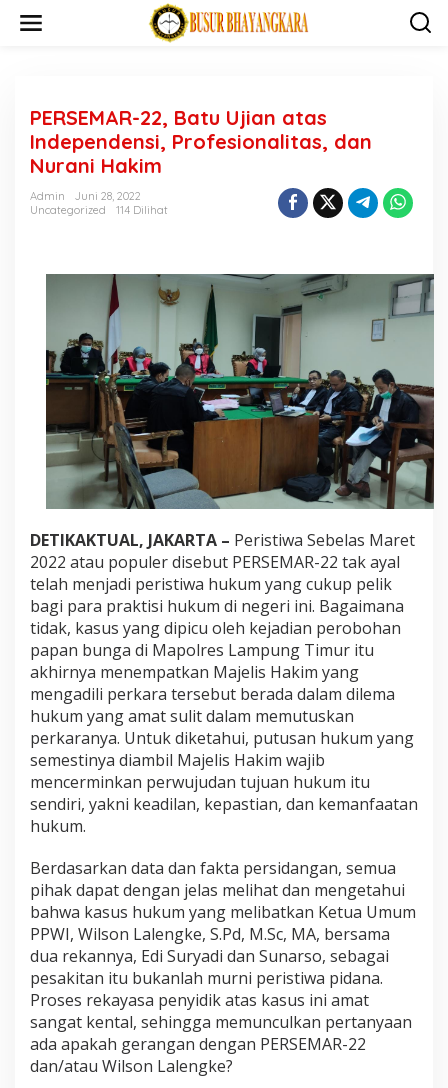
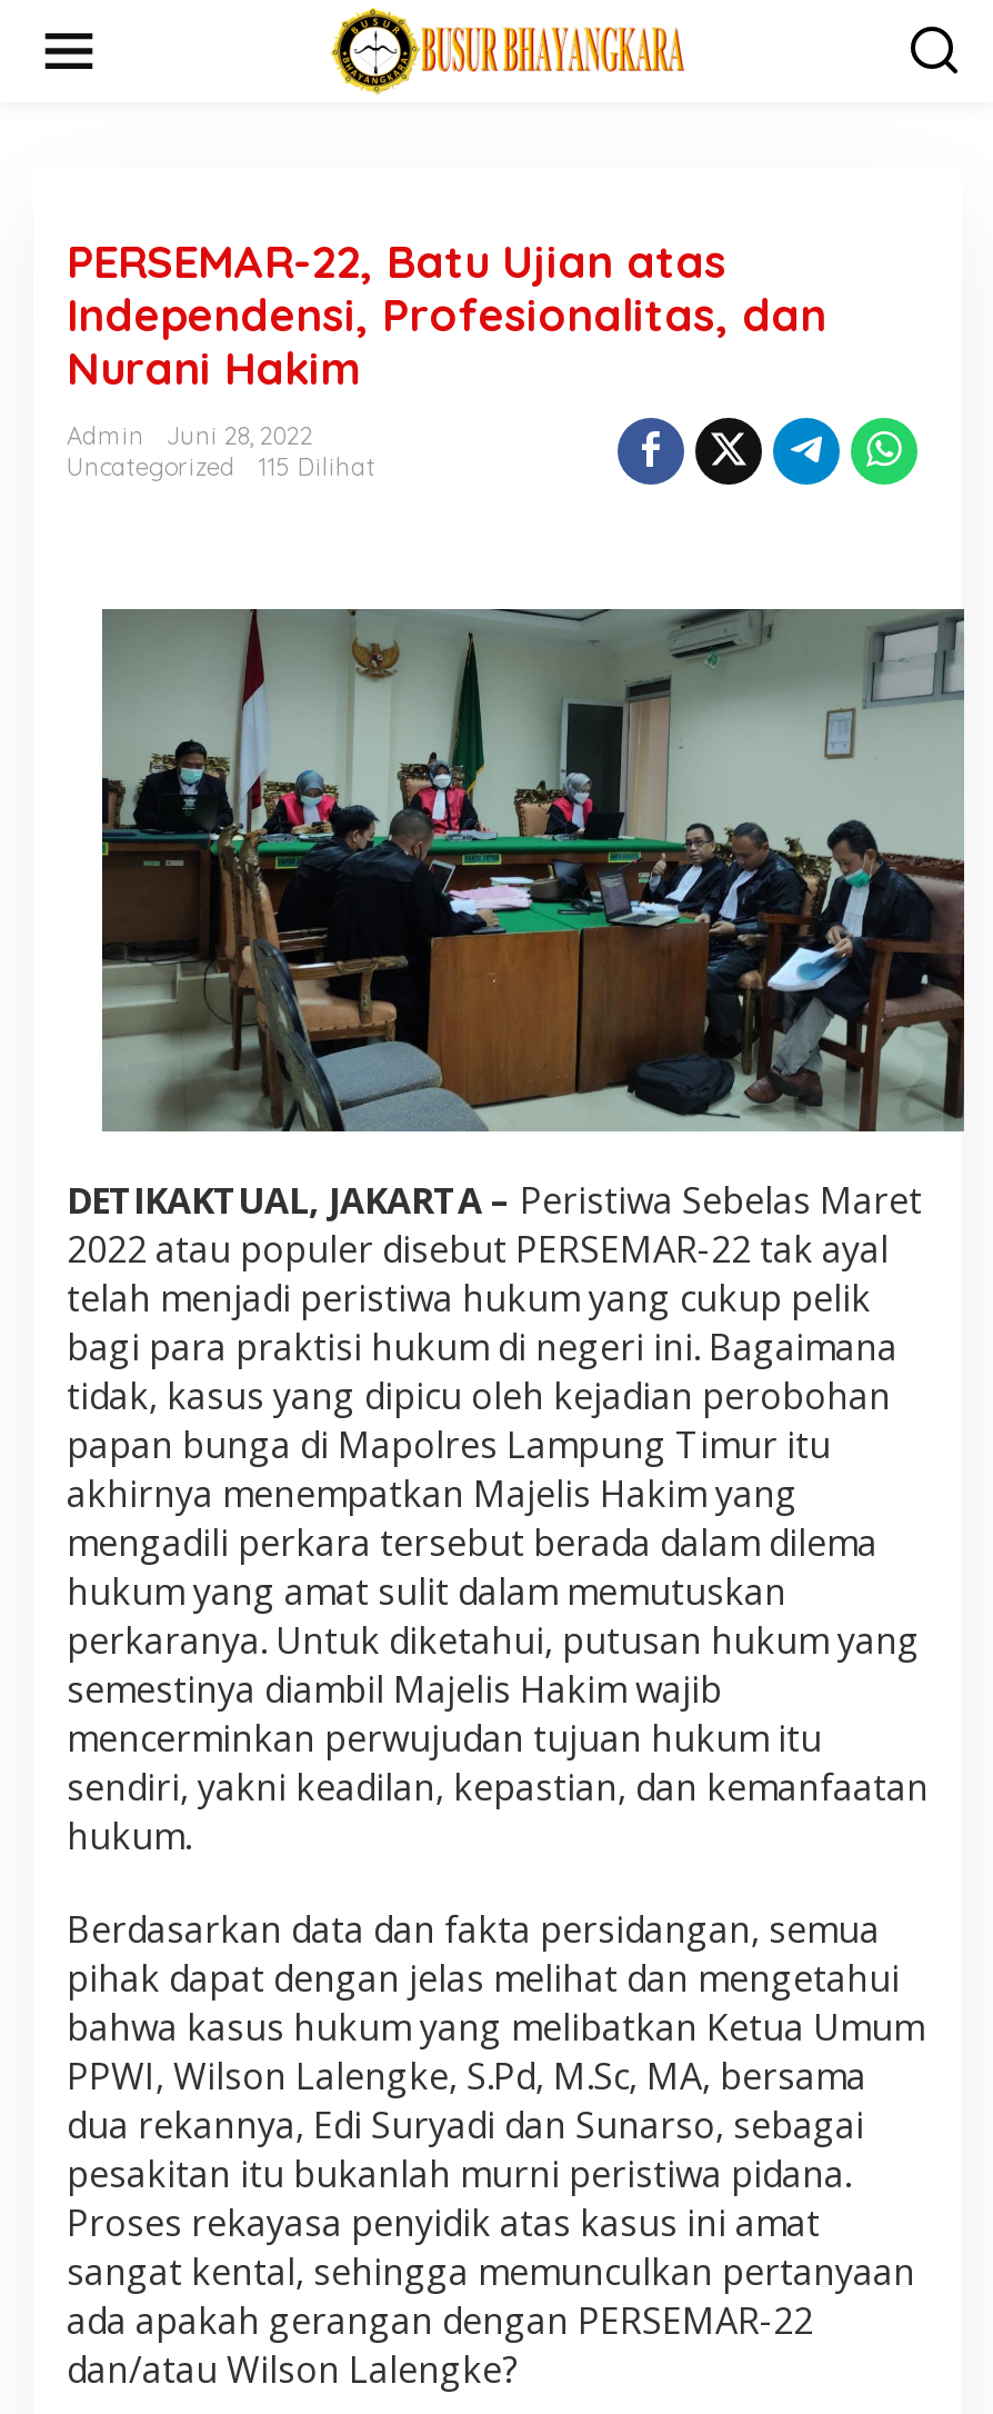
- 114 Dilihat
+ 115 Dilihat
